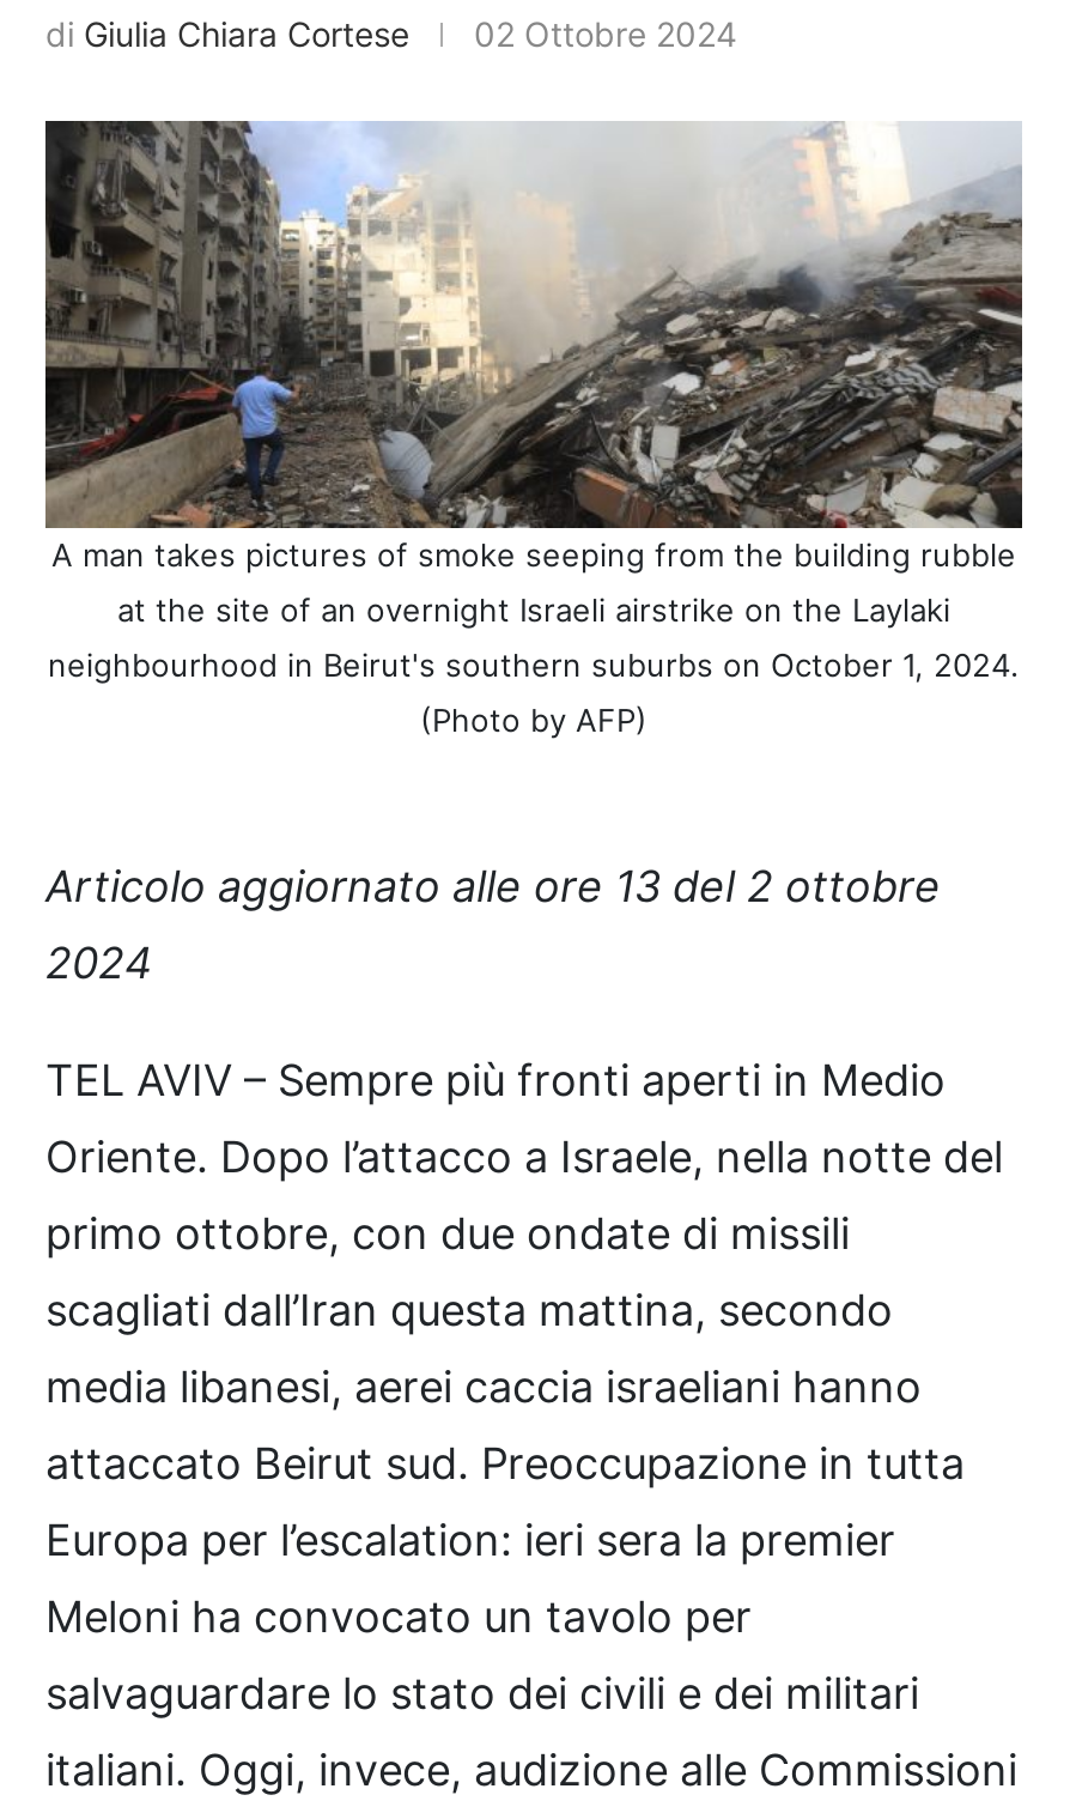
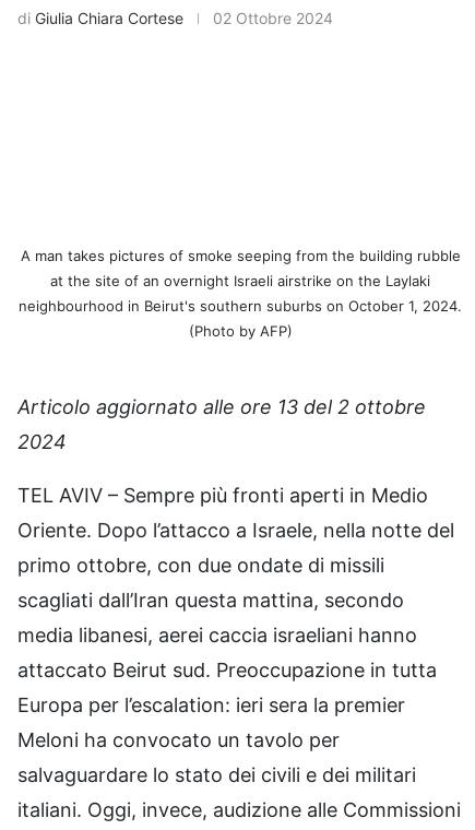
- [image]
